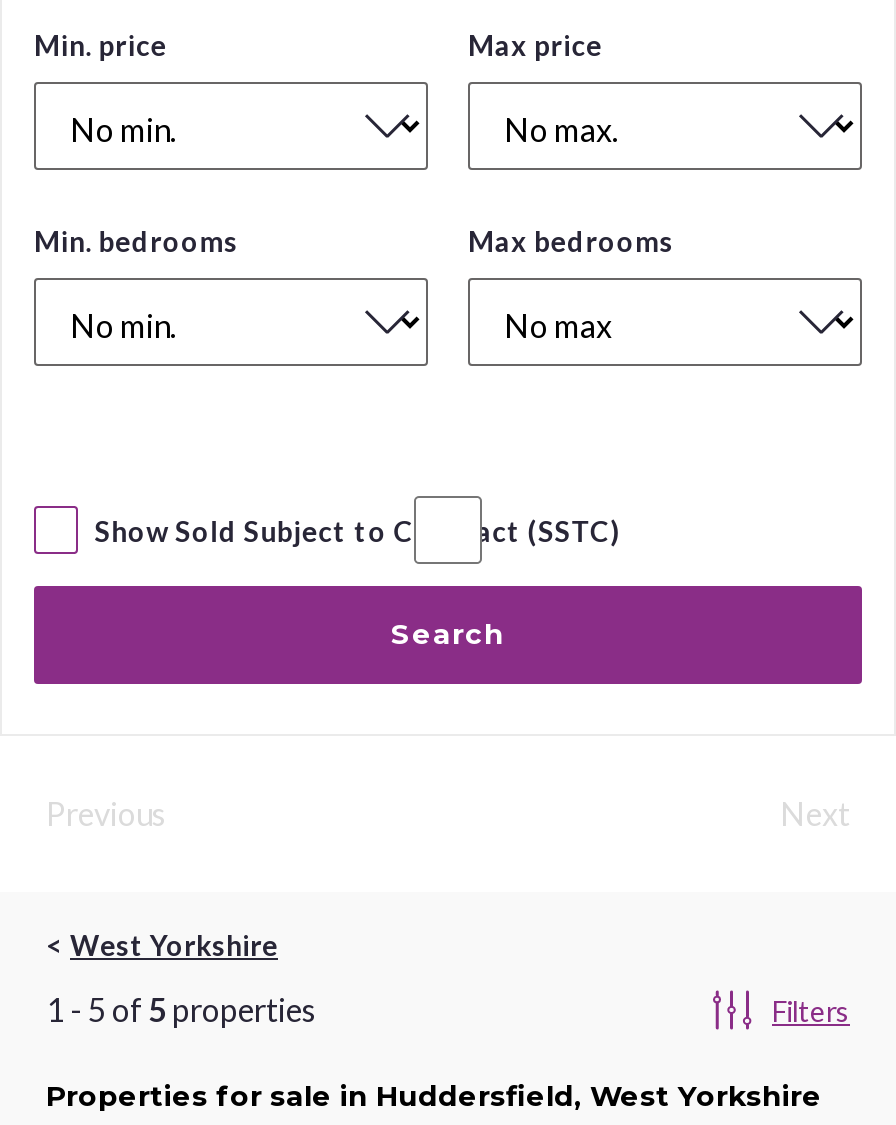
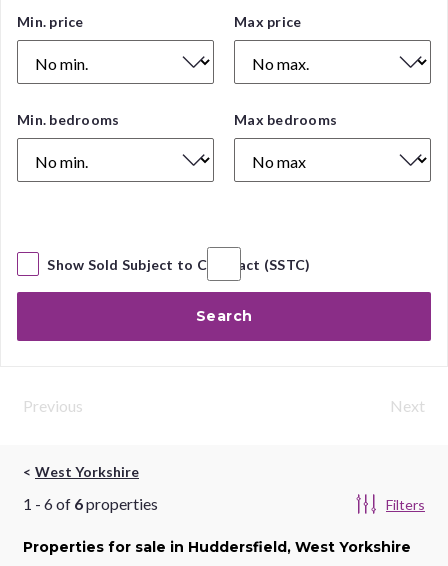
- 1 - 5 of 5 properties
+ 1 - 6 of 6 properties
